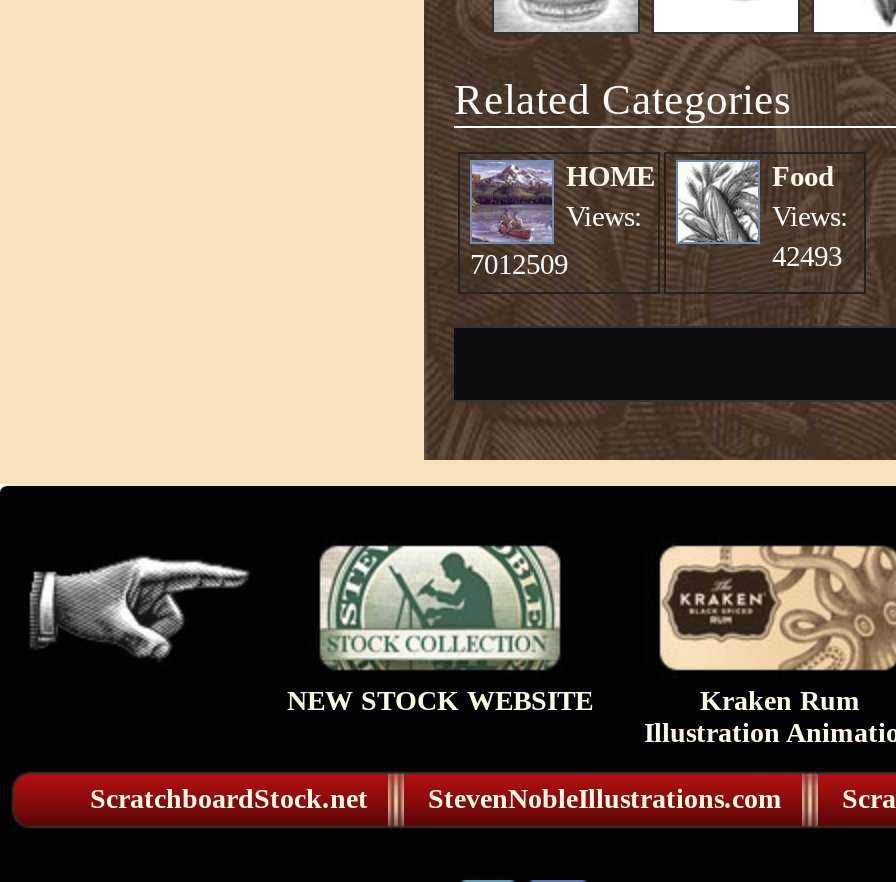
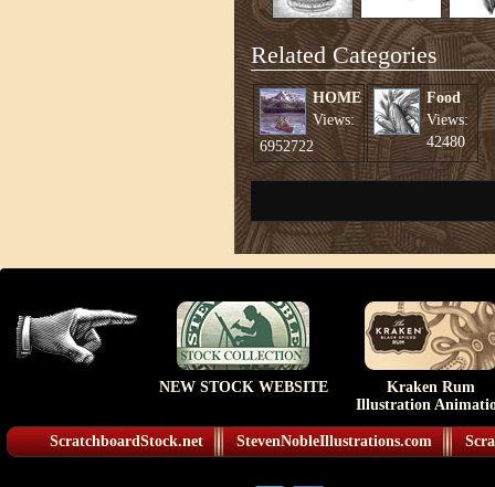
- 7012509
+ 6952722

- 42493
+ 42480
